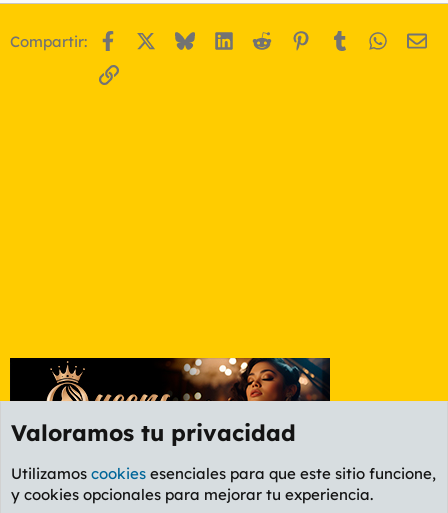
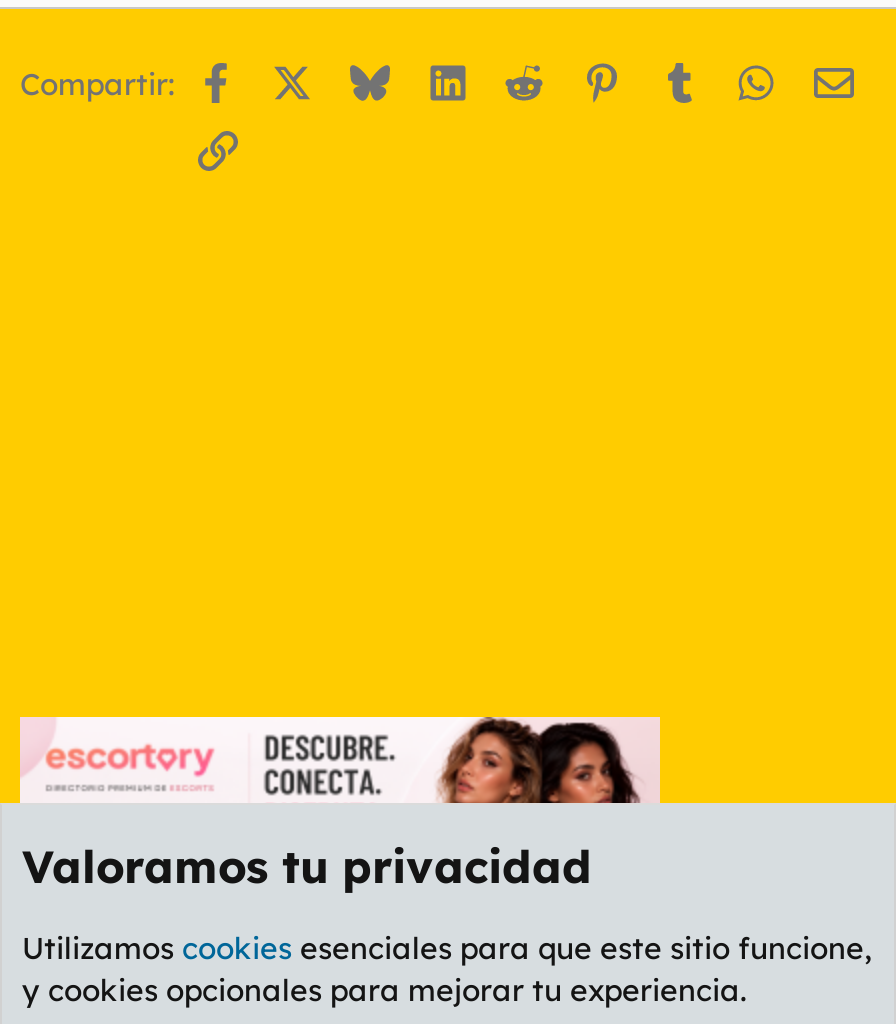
- [image]
+ [image]
